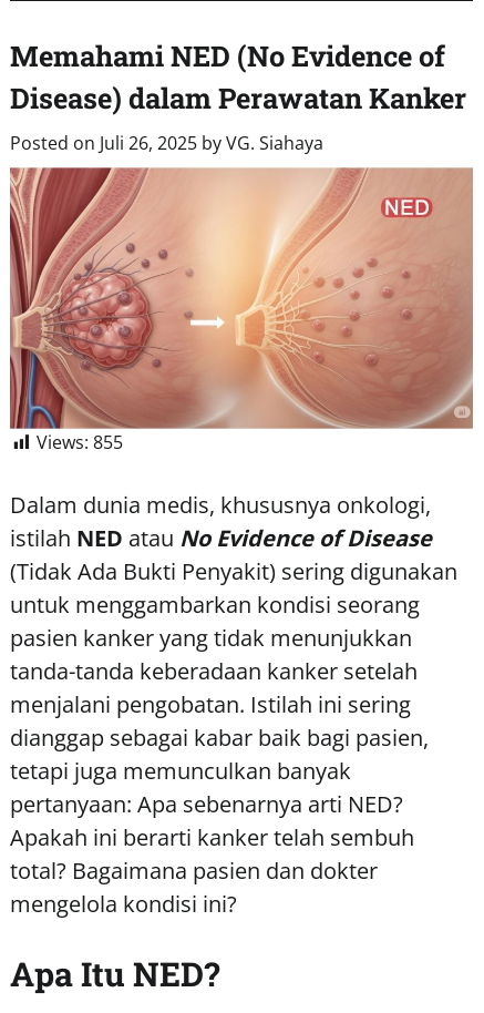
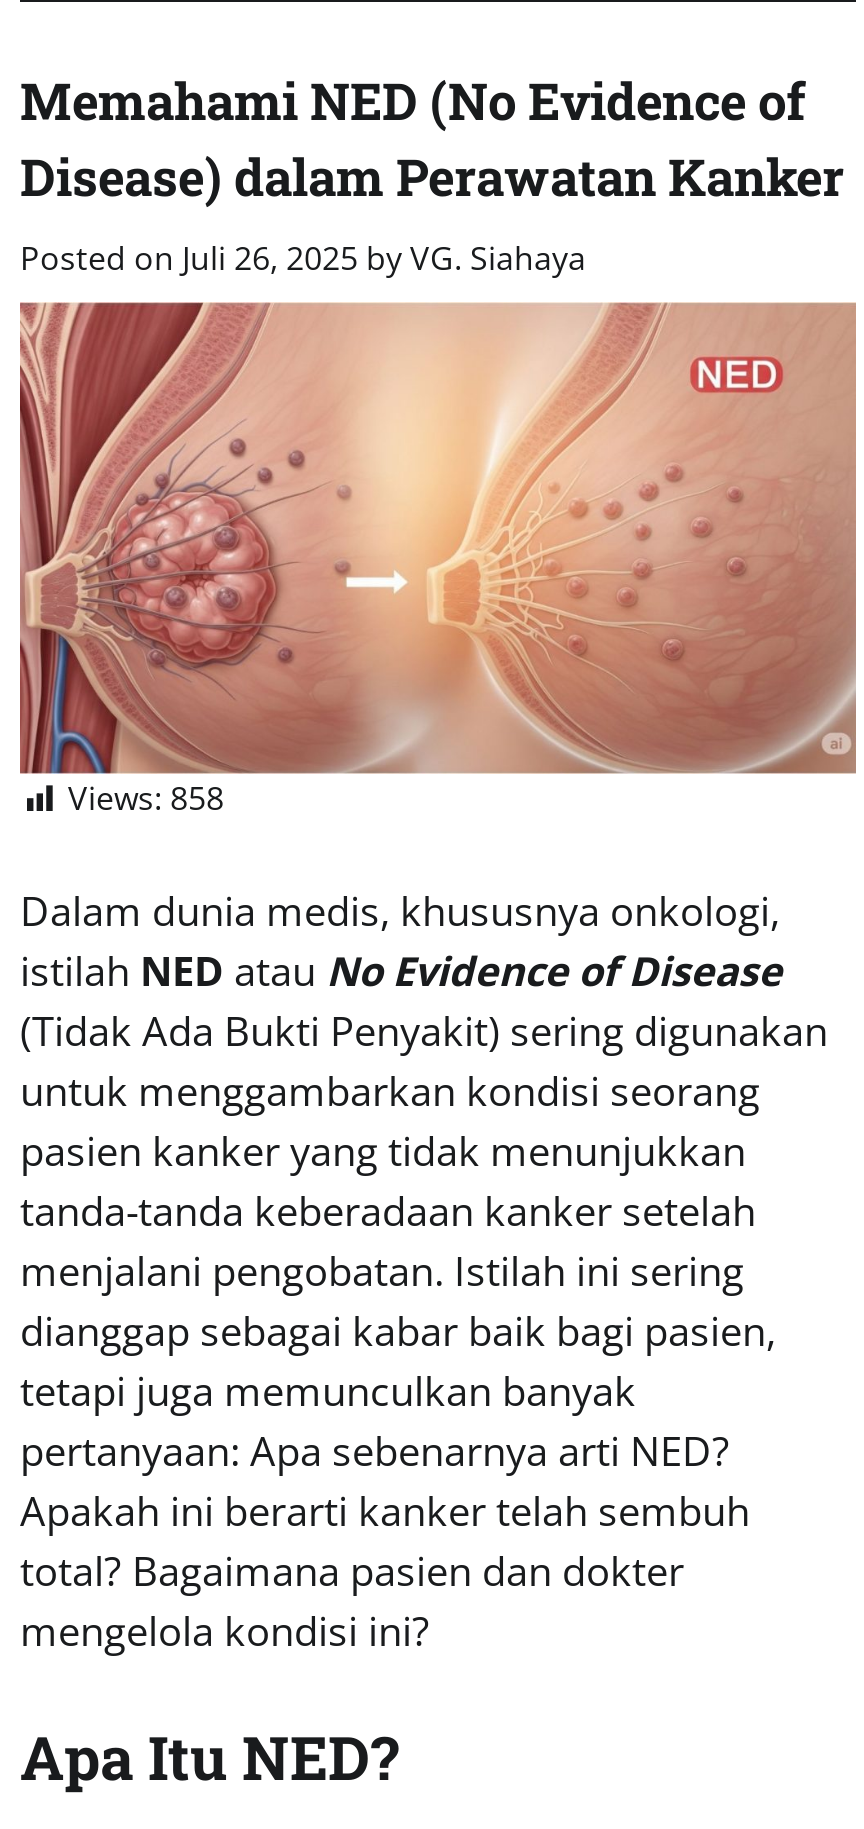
- Views: 855
+ Views: 858
